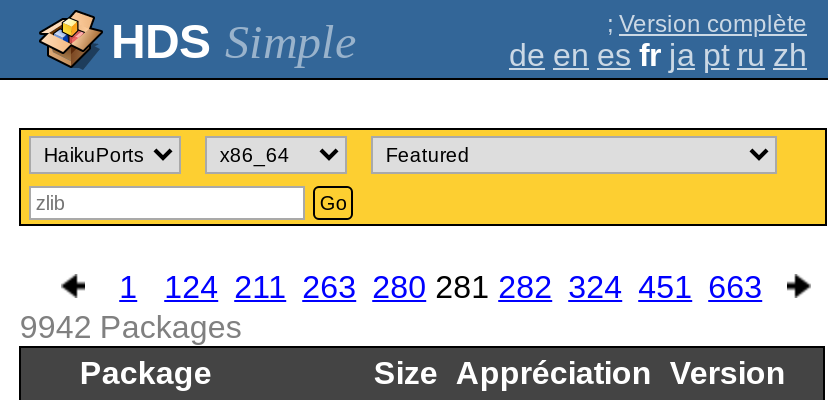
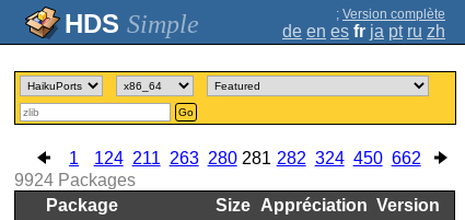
- 1 124 211 263 280 281 282 324 451 663
+ 1 124 211 263 280 281 282 324 450 662

- 9942 Packages
+ 9924 Packages
